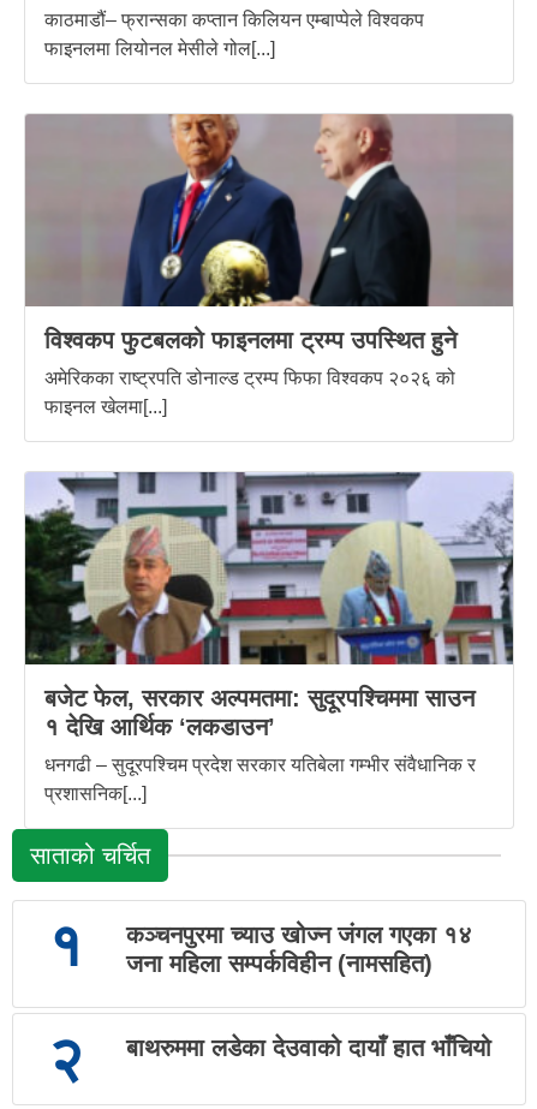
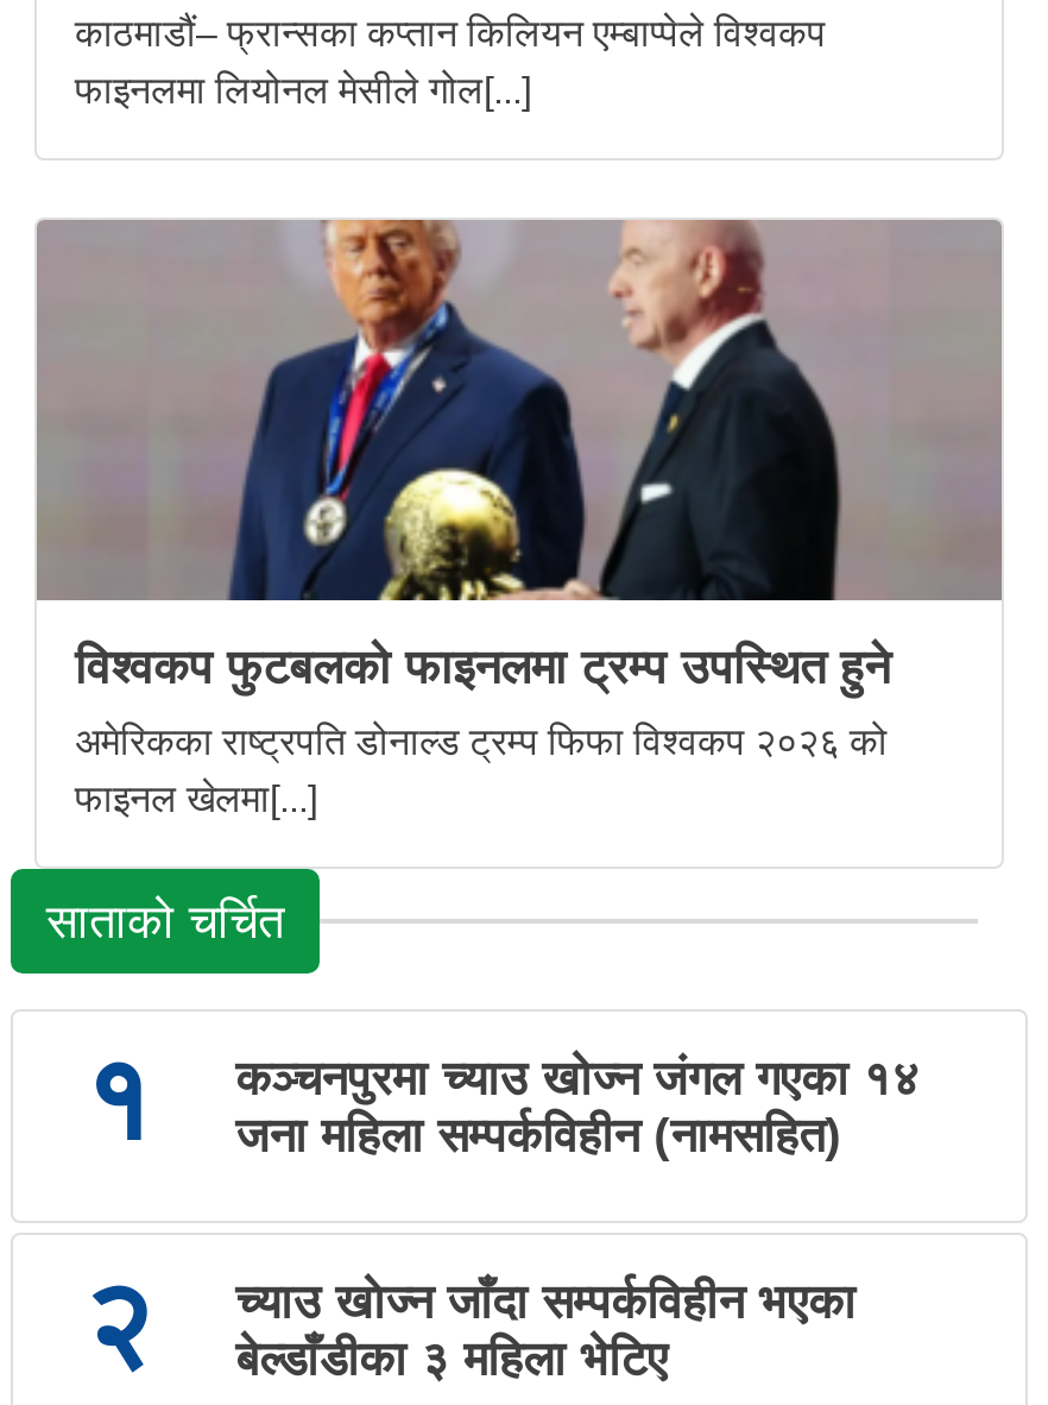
- [image]
- बजेट फेल, सरकार अल्पमतमा: सुदूरपश्चिममा साउन
- १ देखि आर्थिक ‘लकडाउन’
- धनगढी – सुदूरपश्चिम प्रदेश सरकार यतिबेला गम्भीर संवैधानिक र
- प्रशासनिक[...]

- बाथरुममा लडेका देउवाको दायाँ हात भाँचियो
+ च्याउ खाेज्न जाँदा सम्पर्कविहीन भएका
+ बेल्डाँडीका ३ महिला भेटिए
